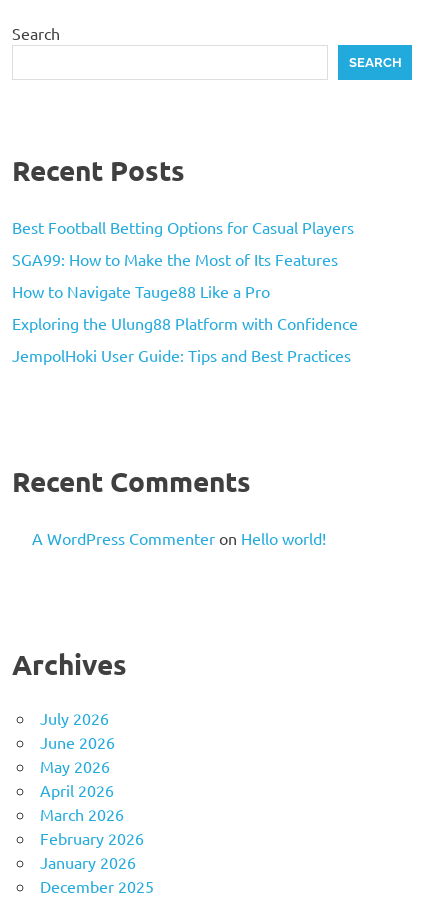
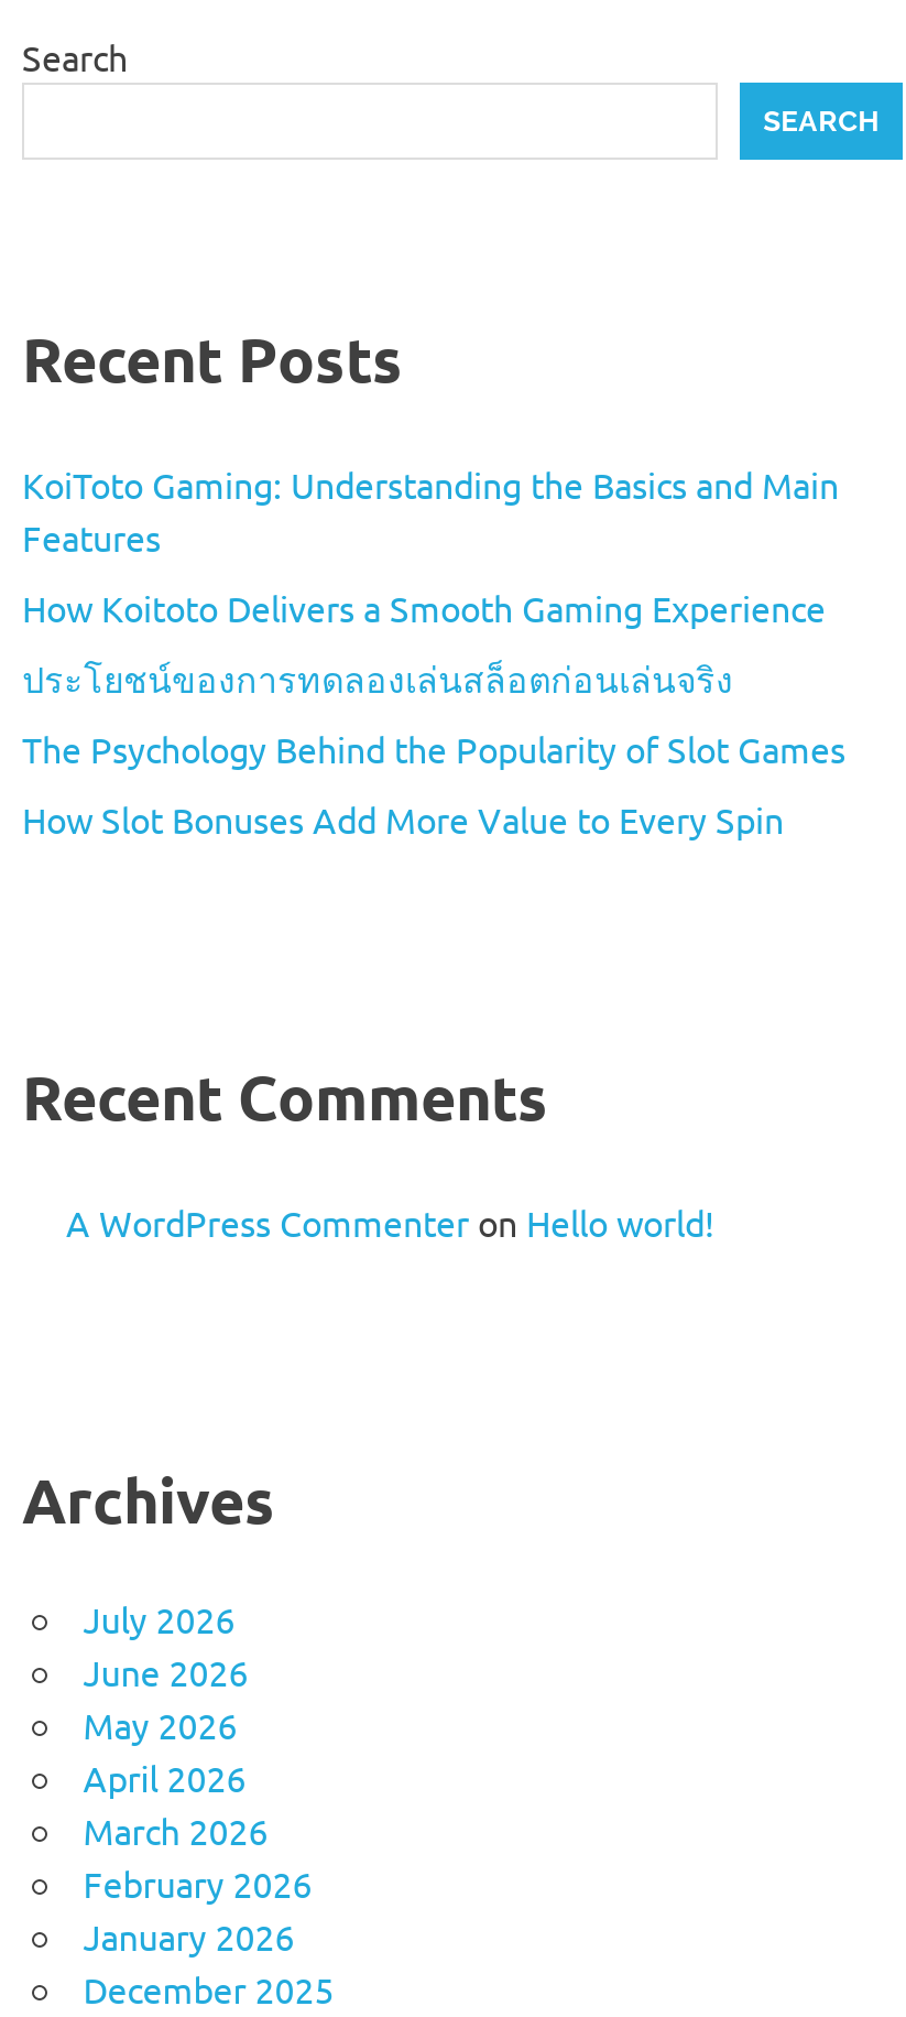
- Best Football Betting Options for Casual Players
+ KoiToto Gaming: Understanding the Basics and Main
+ Features

- SGA99: How to Make the Most of Its Features
+ How Koitoto Delivers a Smooth Gaming Experience

- How to Navigate Tauge88 Like a Pro
+ ประโยชน์ของการทดลองเล่นสล็อตก่อนเล่นจริง

- Exploring the Ulung88 Platform with Confidence
+ The Psychology Behind the Popularity of Slot Games

- JempolHoki User Guide: Tips and Best Practices
+ How Slot Bonuses Add More Value to Every Spin
